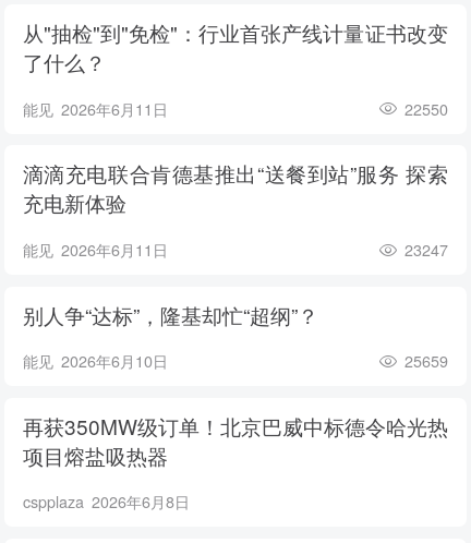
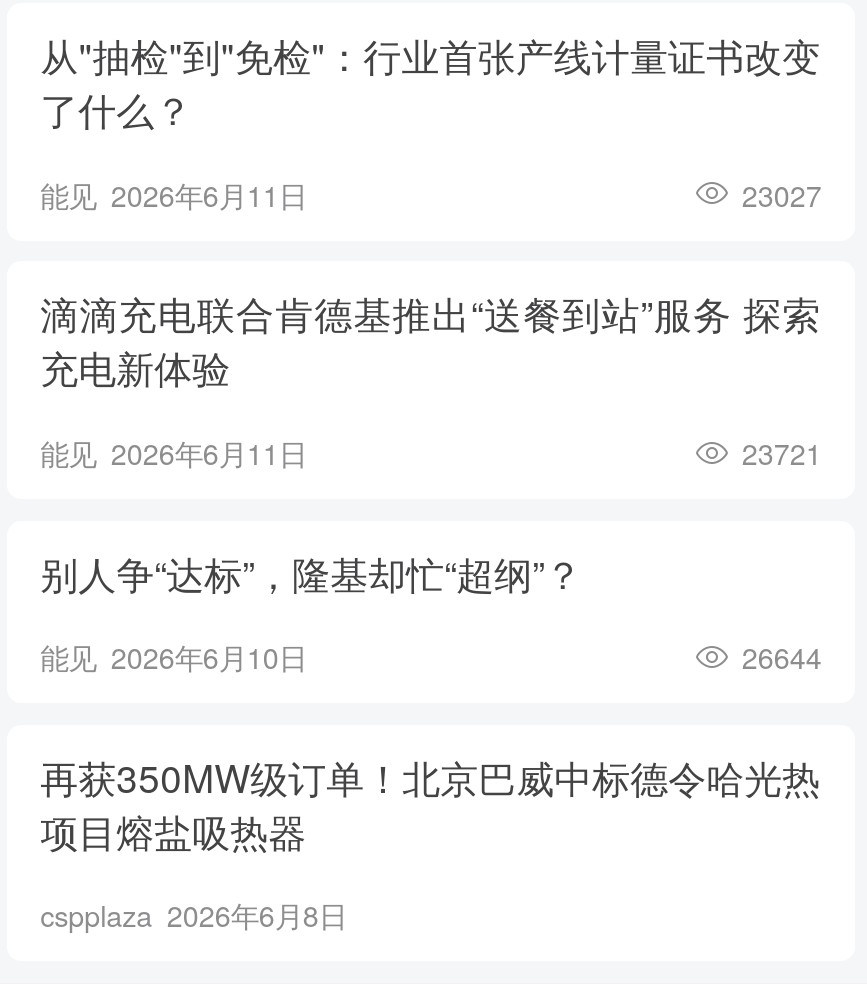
- 22550
+ 23027

- 23247
+ 23721

- 25659
+ 26644
